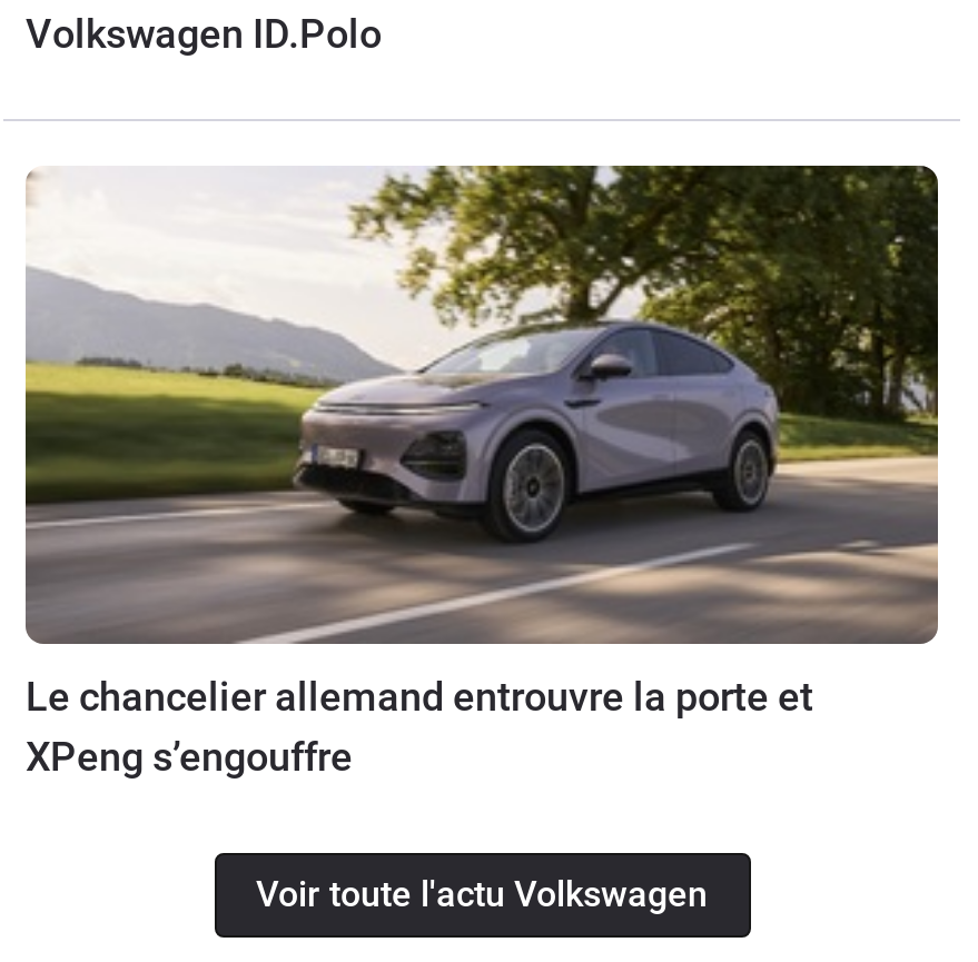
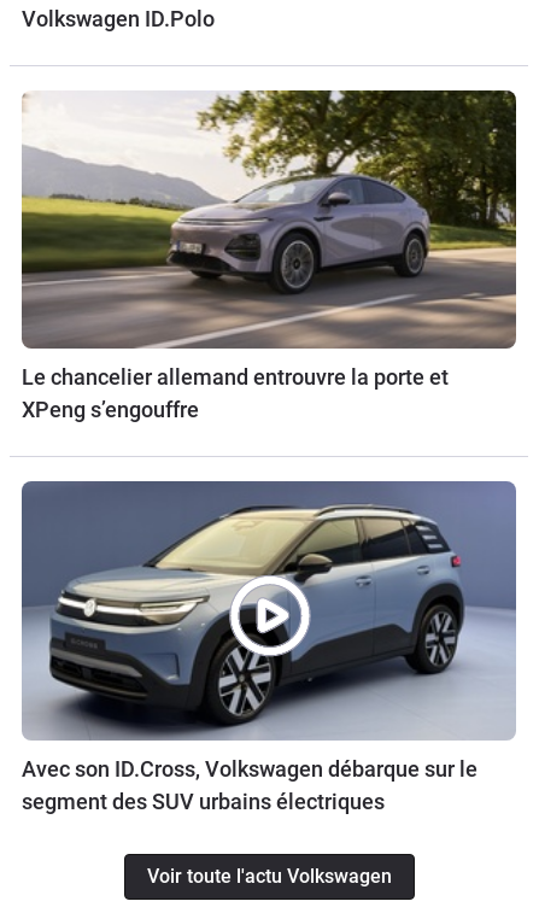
+ [image]
+ Avec son ID.Cross, Volkswagen débarque sur le
+ segment des SUV urbains électriques
